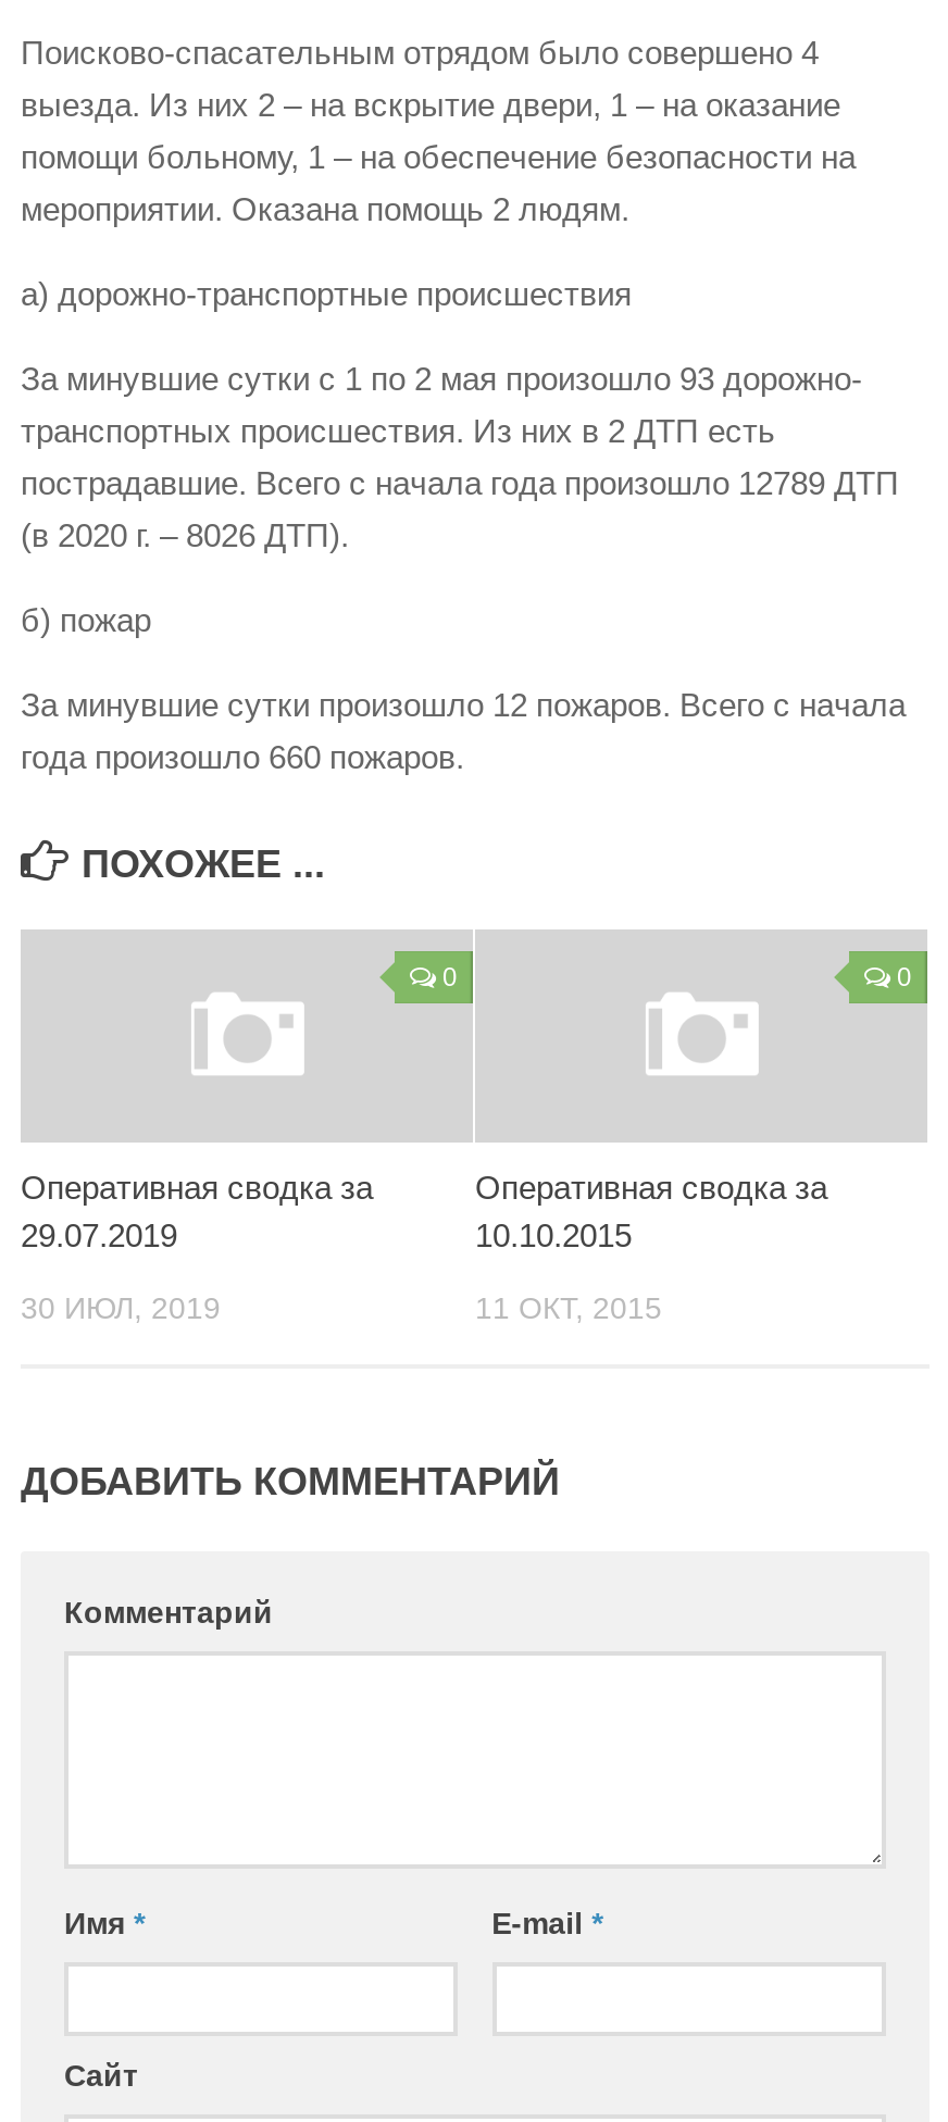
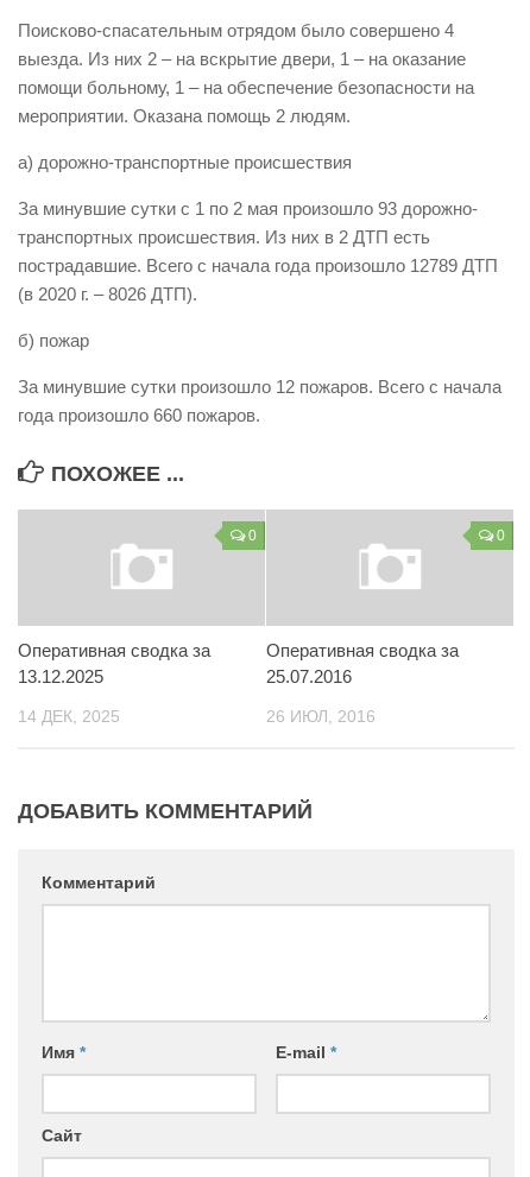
- 29.07.2019
+ 13.12.2025

- 10.10.2015
+ 25.07.2016

- 30 ИЮЛ, 2019
+ 14 ДЕК, 2025

- 11 ОКТ, 2015
+ 26 ИЮЛ, 2016
